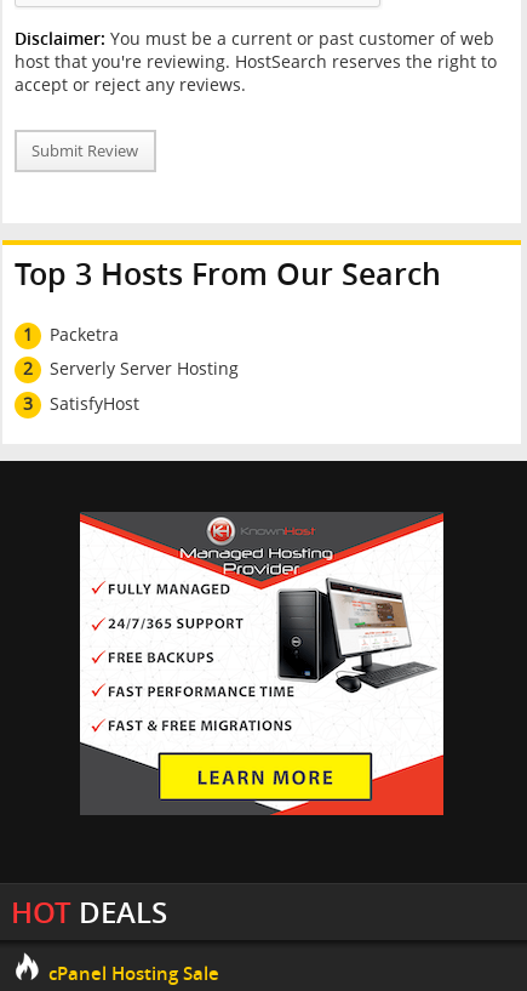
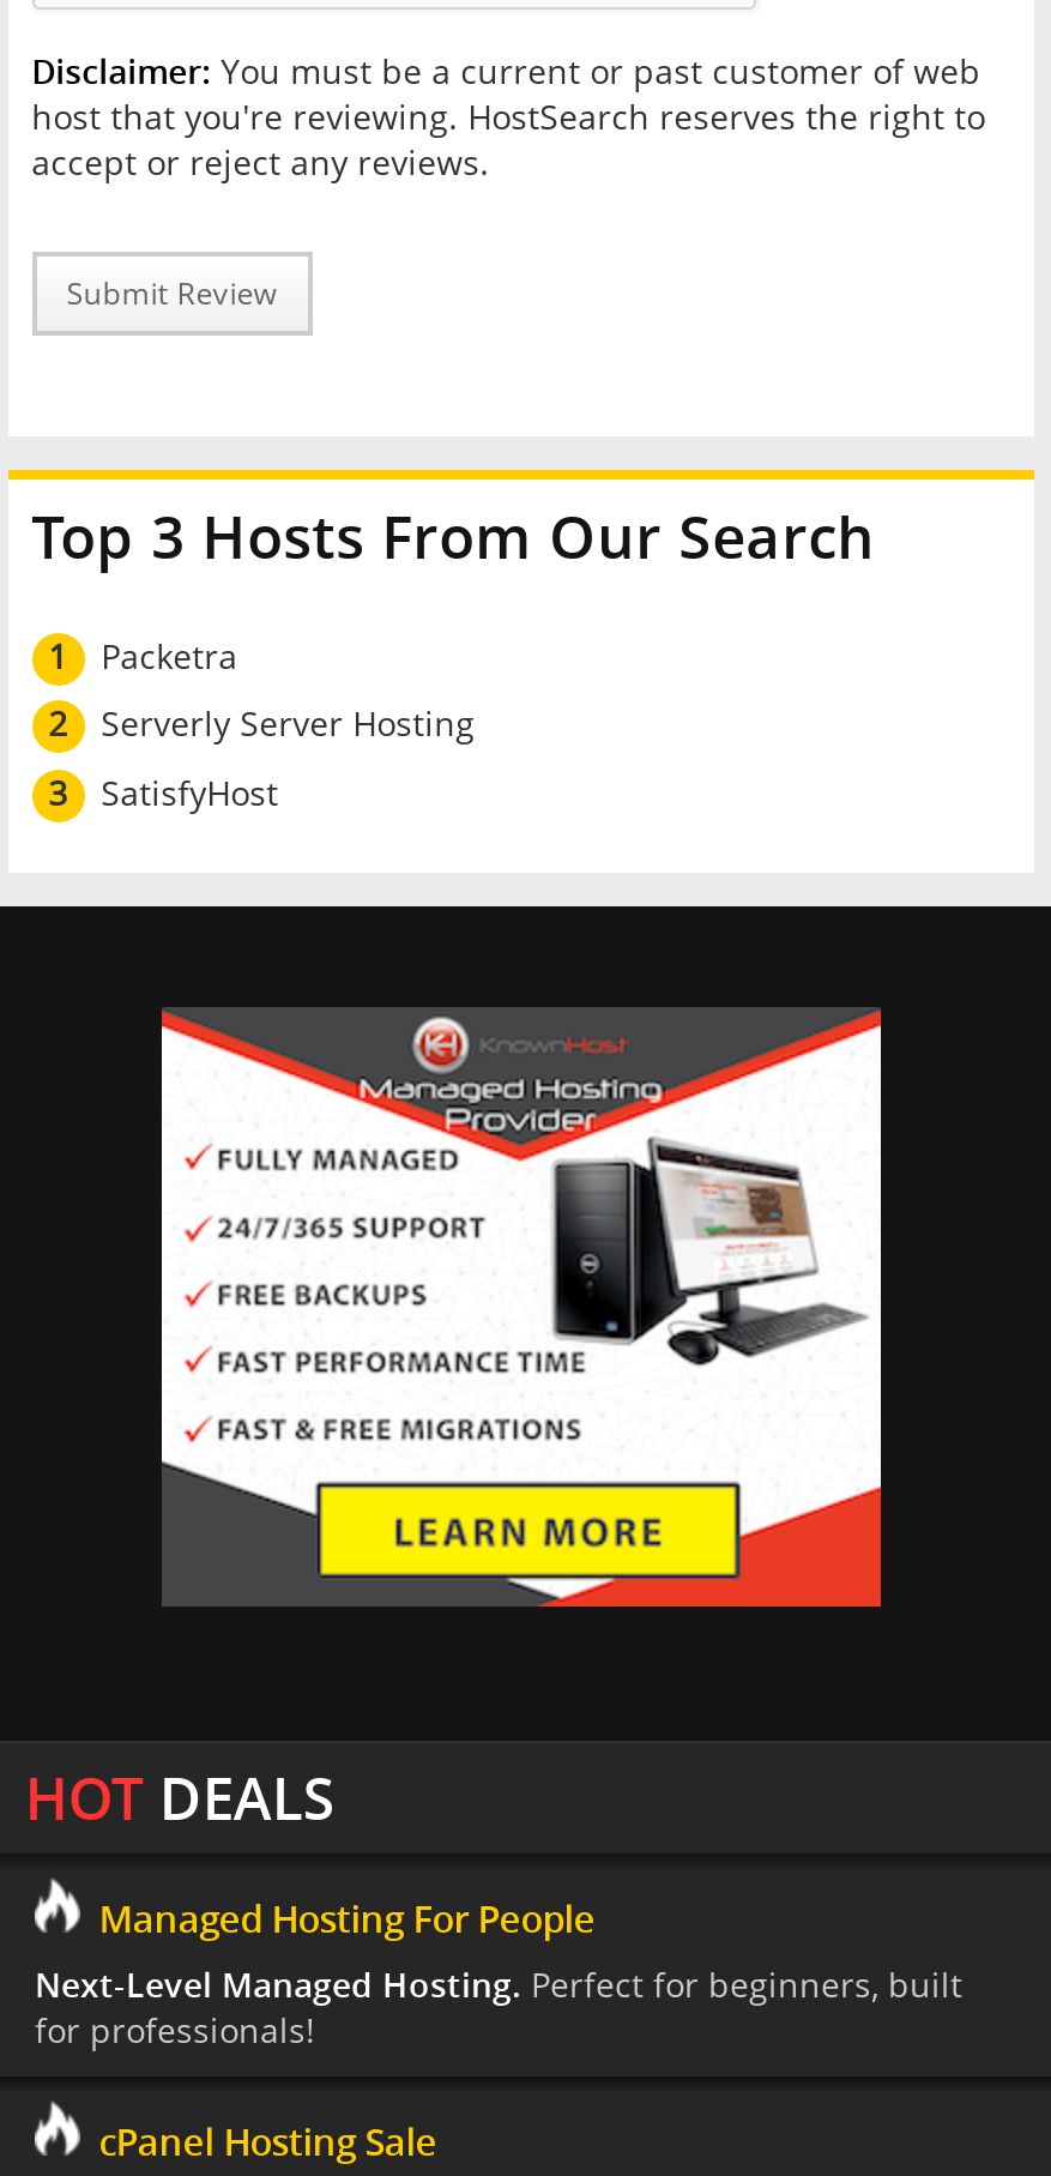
+ Managed Hosting For People
+ Next-Level Managed Hosting. Perfect for beginners, built
+ for professionals!
